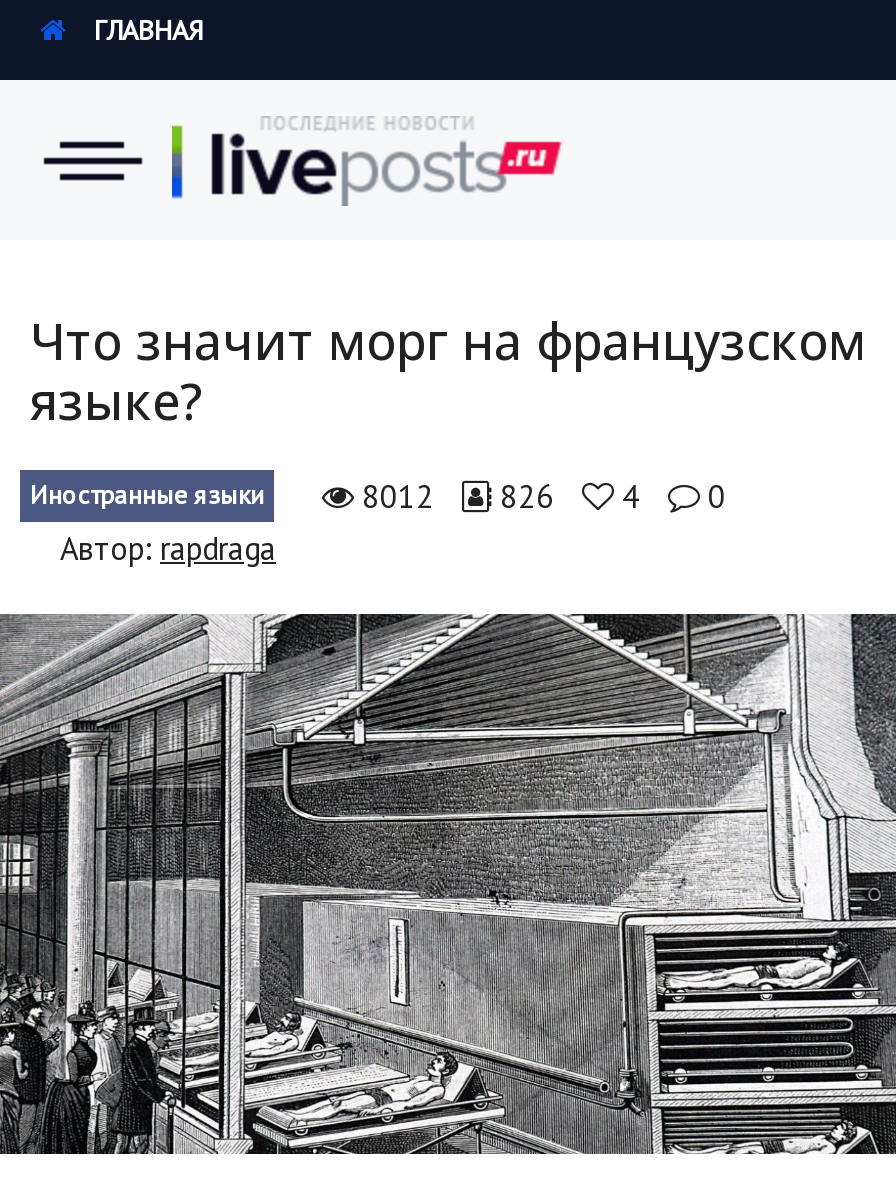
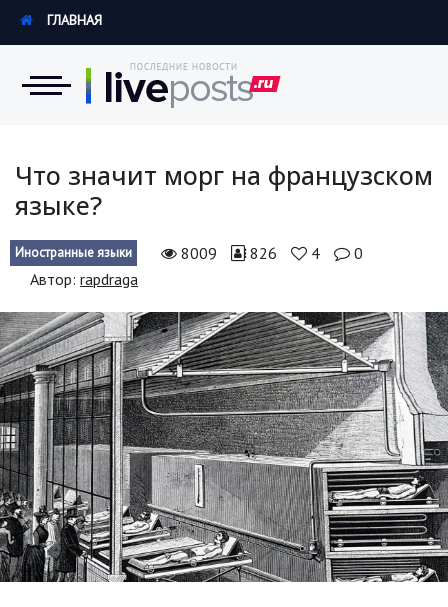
- 8012
+ 8009
